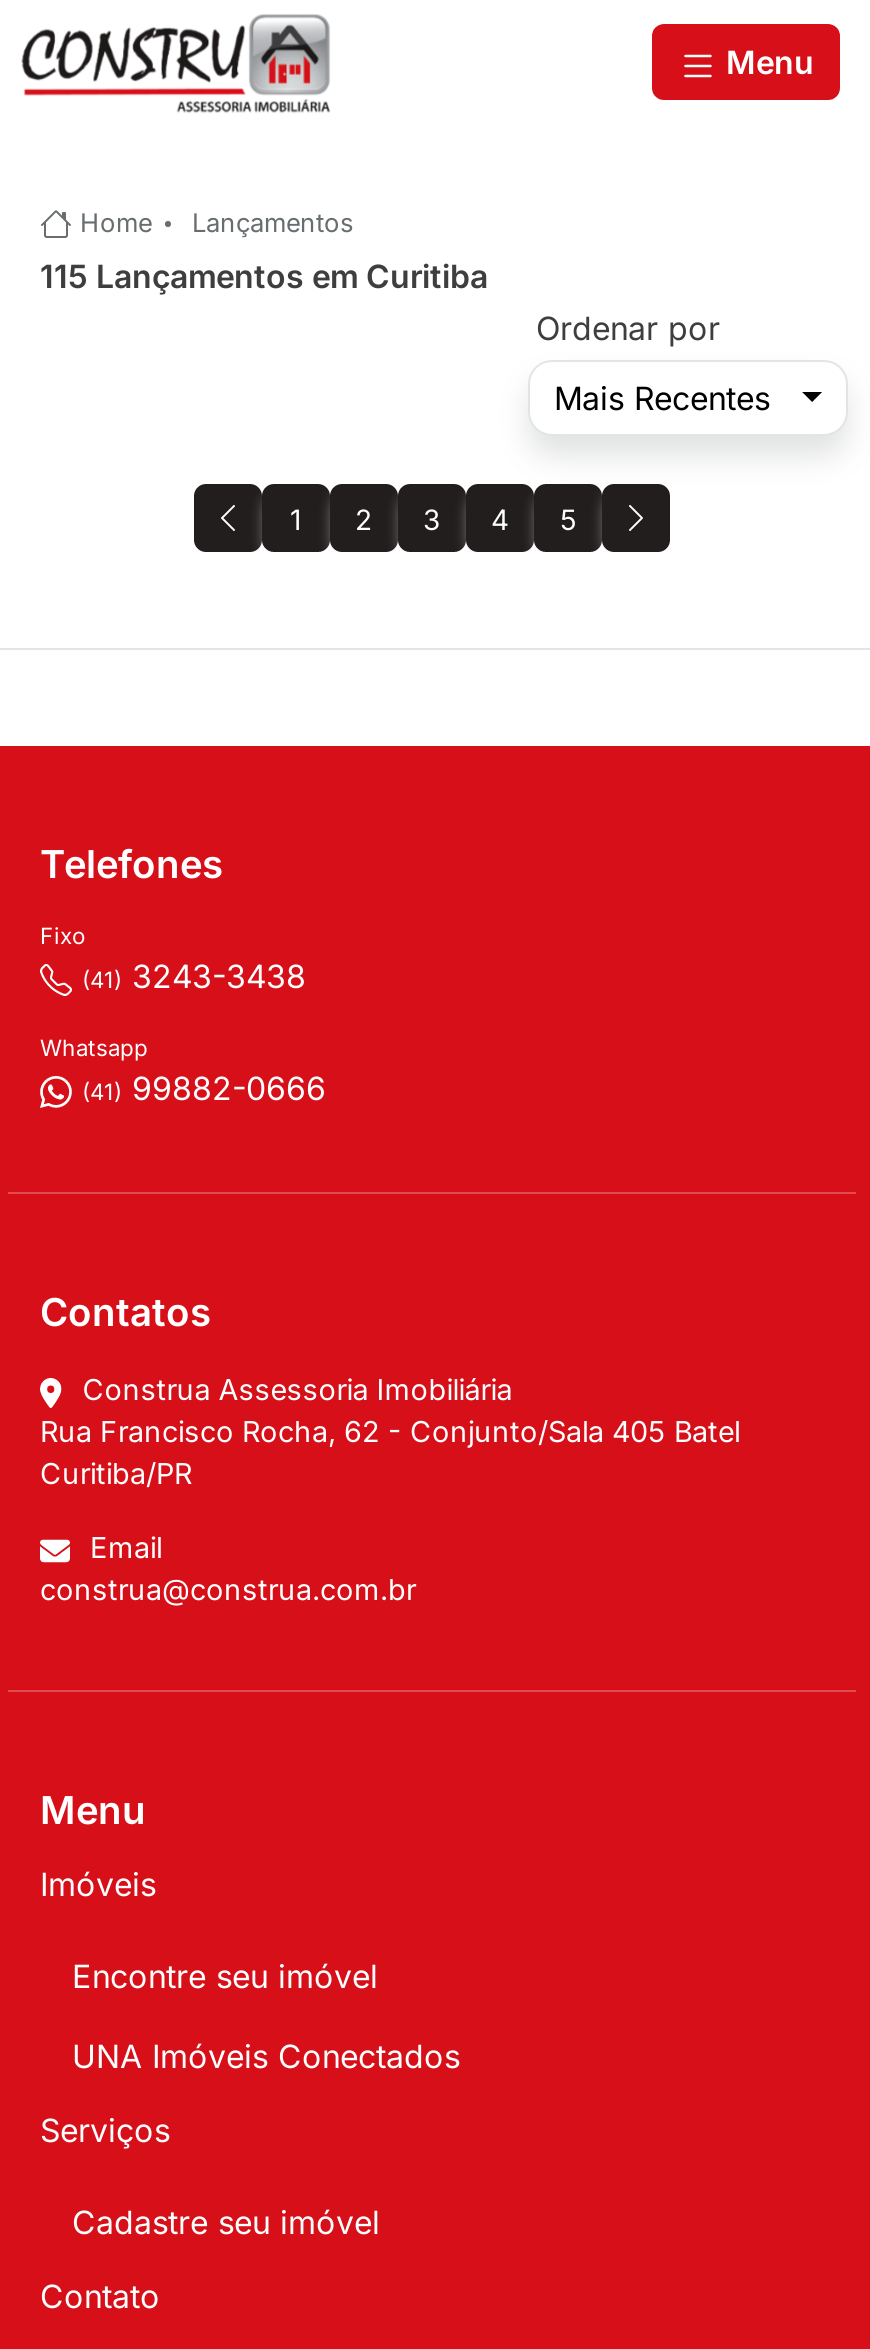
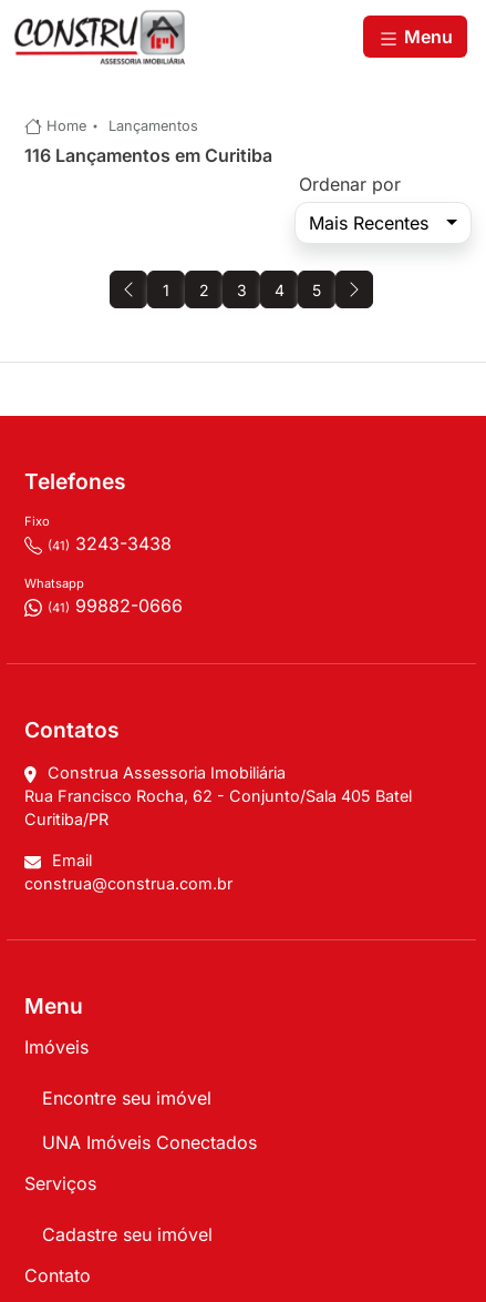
- 115 Lançamentos em Curitiba
+ 116 Lançamentos em Curitiba
